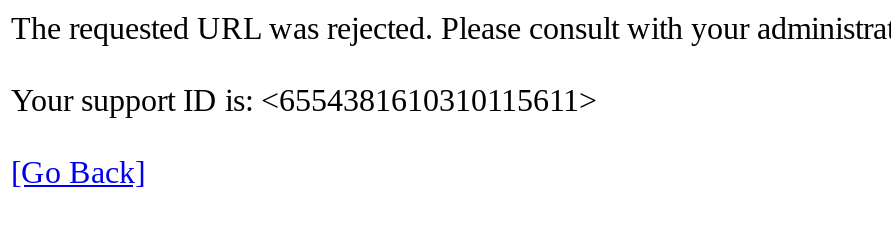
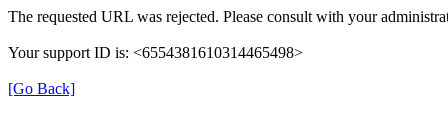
- Your support ID is: <6554381610310115611>
+ Your support ID is: <6554381610314465498>
